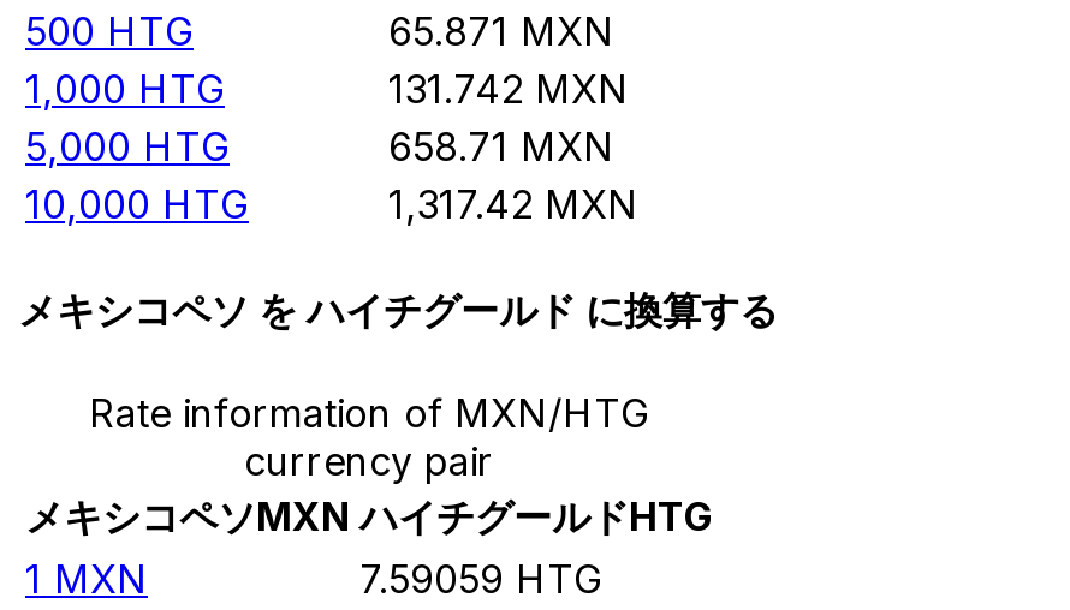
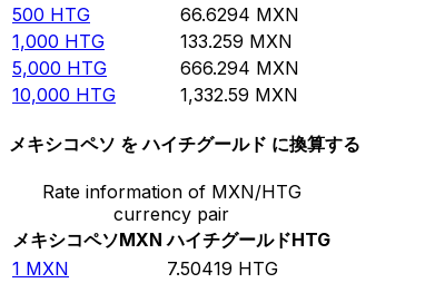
- 65.871 MXN
+ 66.6294 MXN

- 131.742 MXN
+ 133.259 MXN

- 658.71 MXN
+ 666.294 MXN

- 1,317.42 MXN
+ 1,332.59 MXN

- 7.59059 HTG
+ 7.50419 HTG
